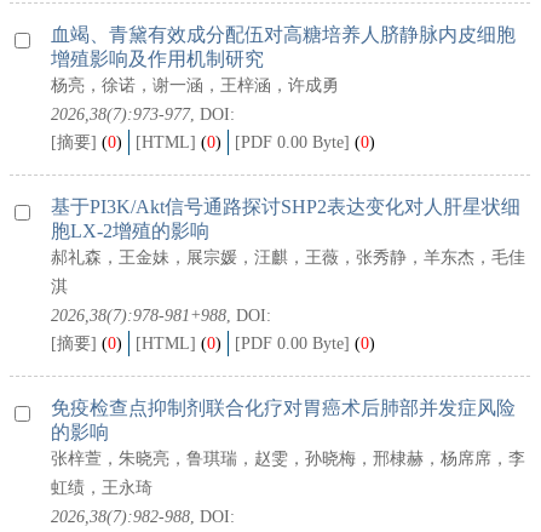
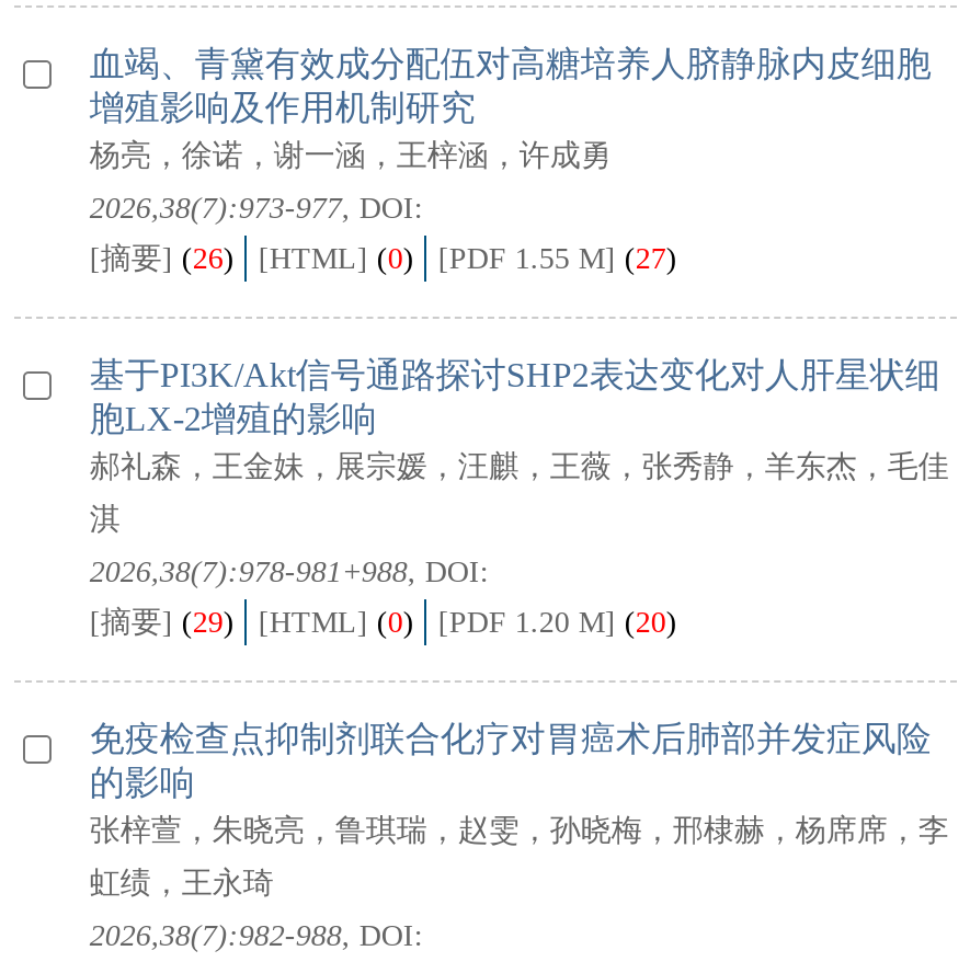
- [摘要] (0)
+ [摘要] (26)

- [PDF 0.00 Byte] (0)
+ [PDF 1.55 M] (27)

- [摘要] (0)
+ [摘要] (29)

- [PDF 0.00 Byte] (0)
+ [PDF 1.20 M] (20)
